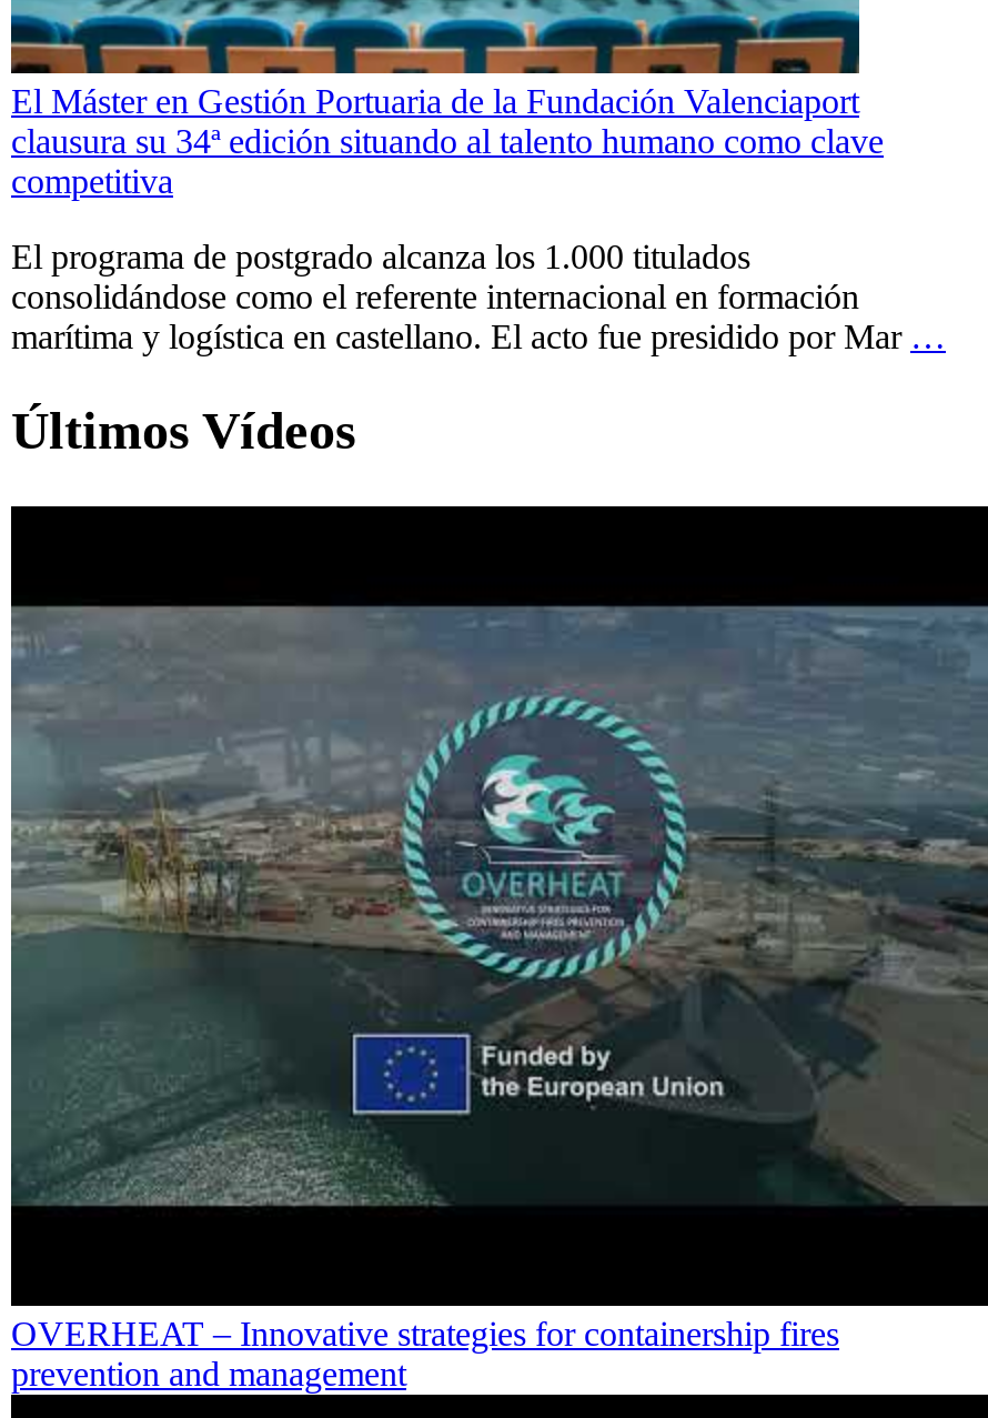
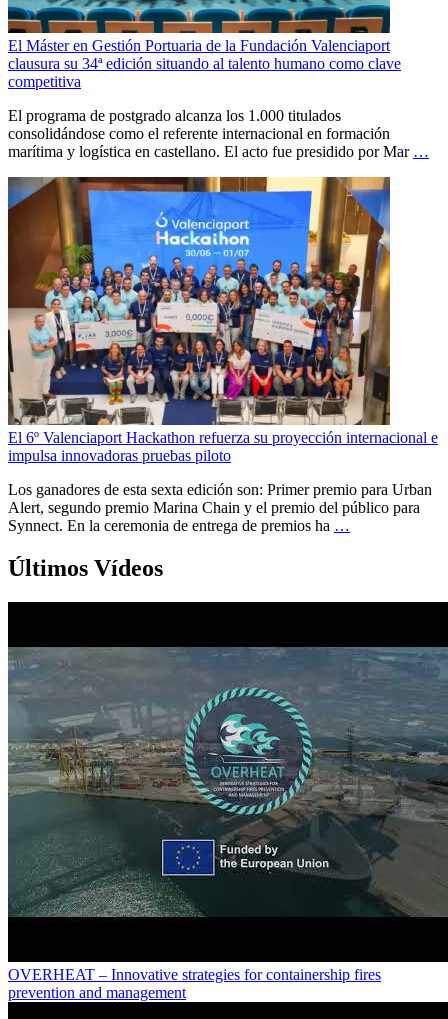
+ [image]
+ El 6º Valenciaport Hackathon refuerza su proyección internacional e
+ impulsa innovadoras pruebas piloto
+ Los ganadores de esta sexta edición son: Primer premio para Urban
+ Alert, segundo premio Marina Chain y el premio del público para
+ Synnect. En la ceremonia de entrega de premios ha …
